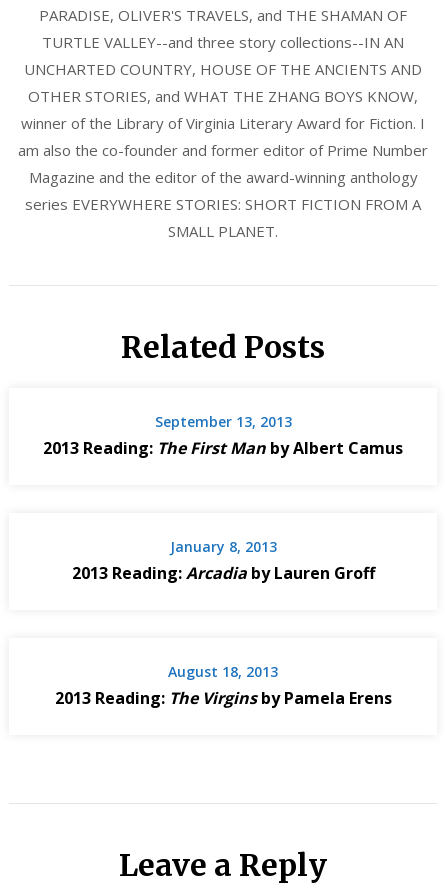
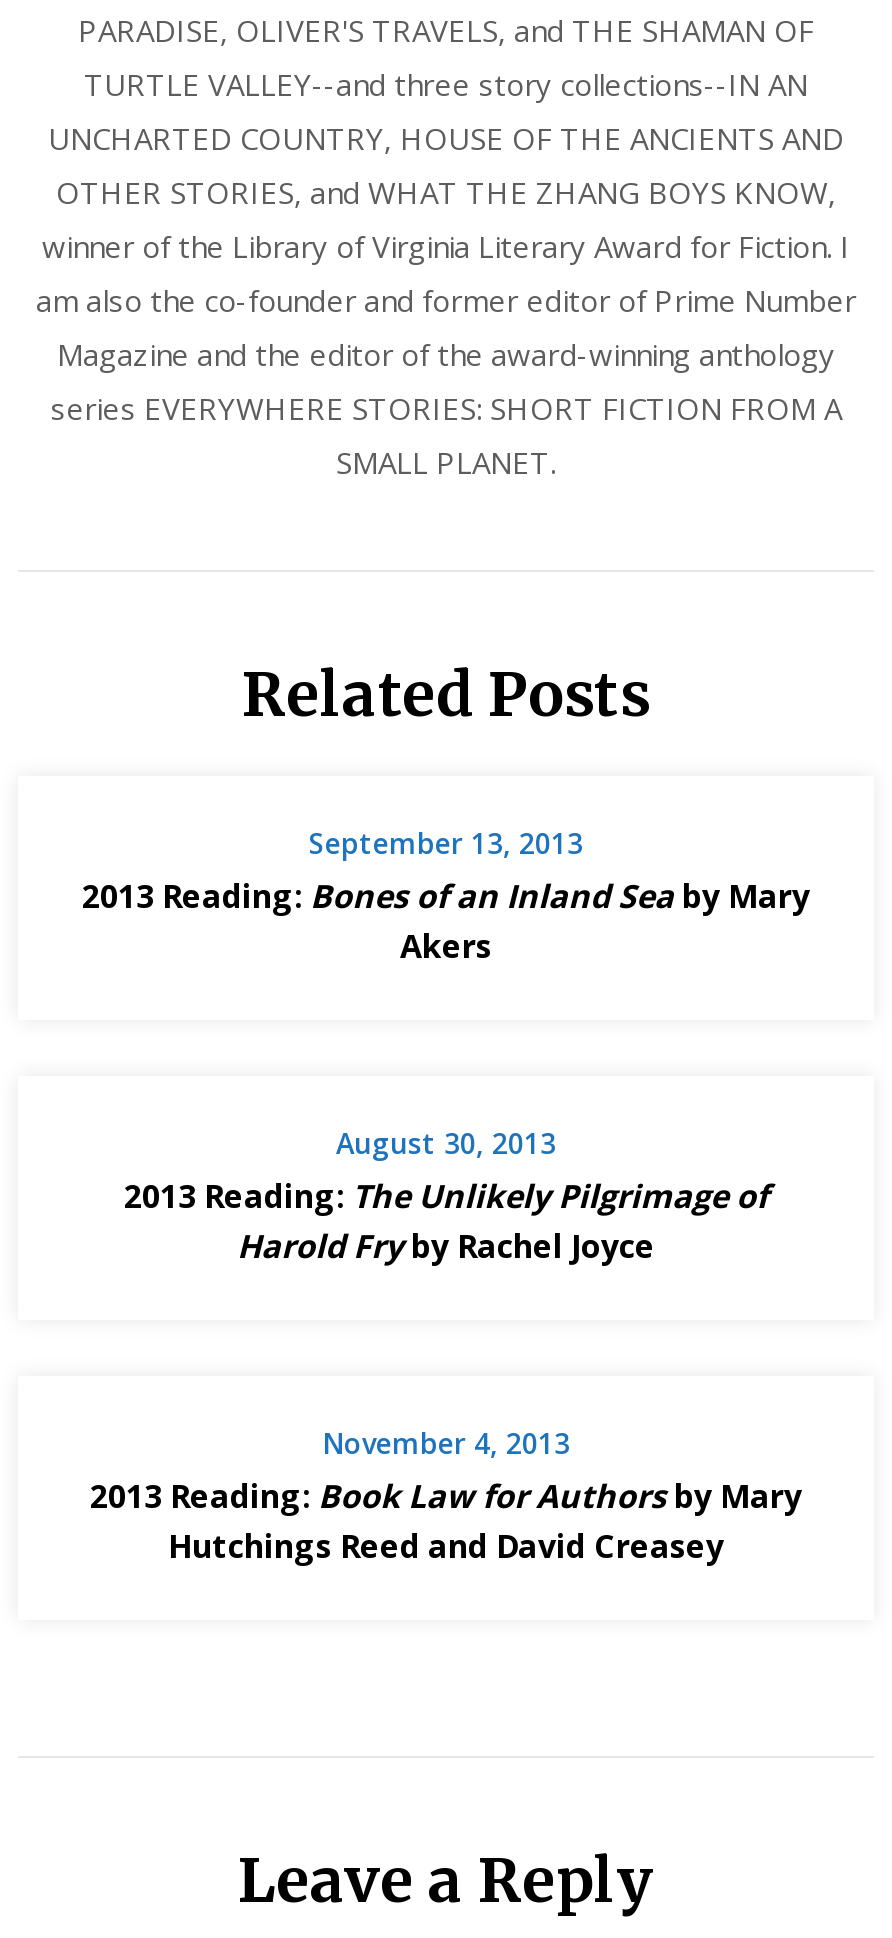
- 2013 Reading: The First Man by Albert Camus
+ 2013 Reading: Bones of an Inland Sea by Mary
+ Akers

- January 8, 2013
- 2013 Reading: Arcadia by Lauren Groff
+ August 30, 2013
+ 2013 Reading: The Unlikely Pilgrimage of
+ Harold Fryby Rachel Joyce

- August 18, 2013
- 2013 Reading: The Virgins by Pamela Erens
+ November 4, 2013
+ 2013 Reading: Book Law for Authors by Mary
+ Hutchings Reed and David Creasey
